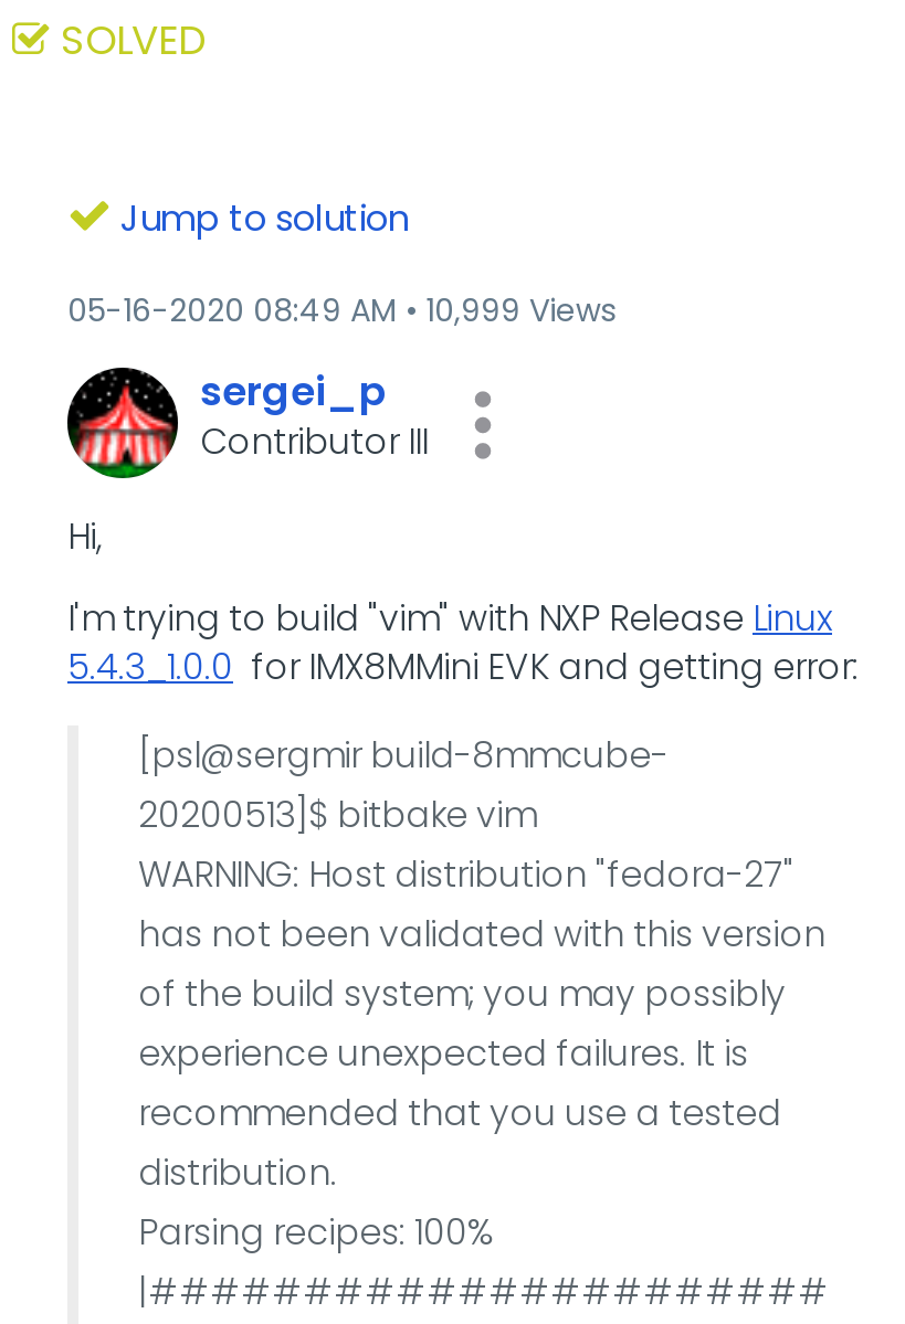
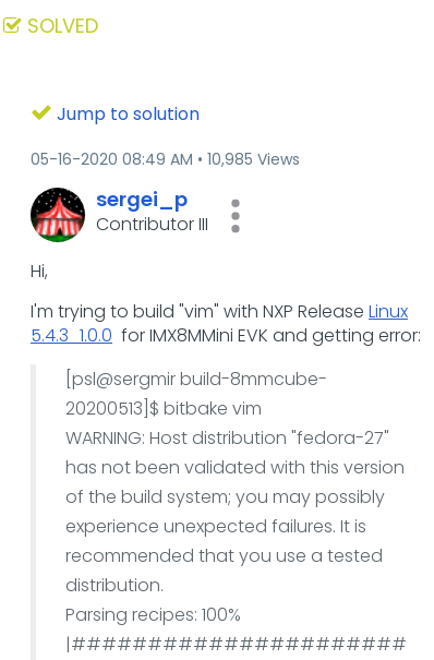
- 05-16-2020 08:49 AM 10,999 Views
+ 05-16-2020 08:49 AM 10,985 Views
